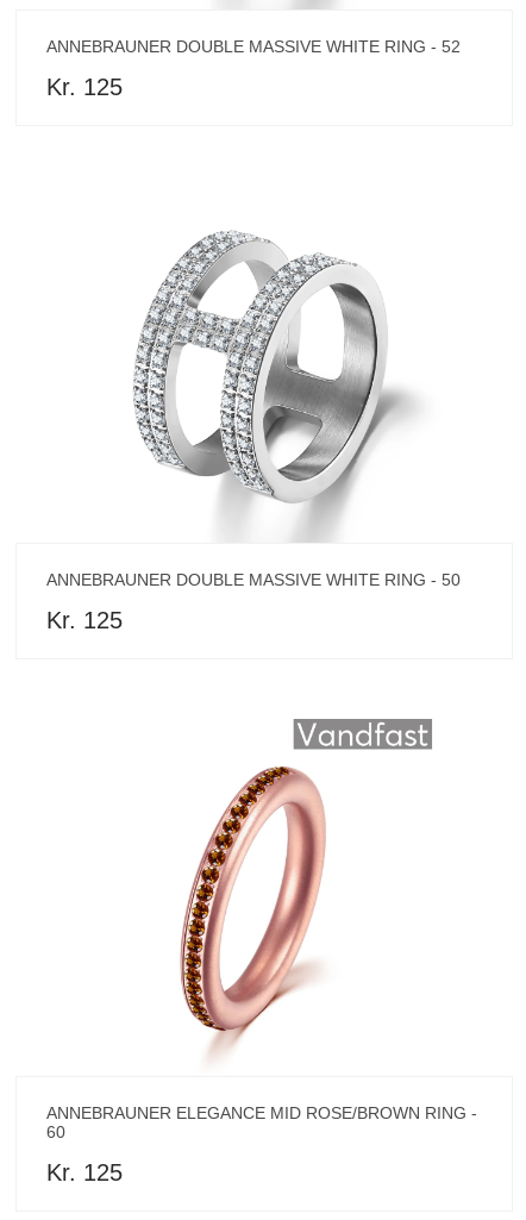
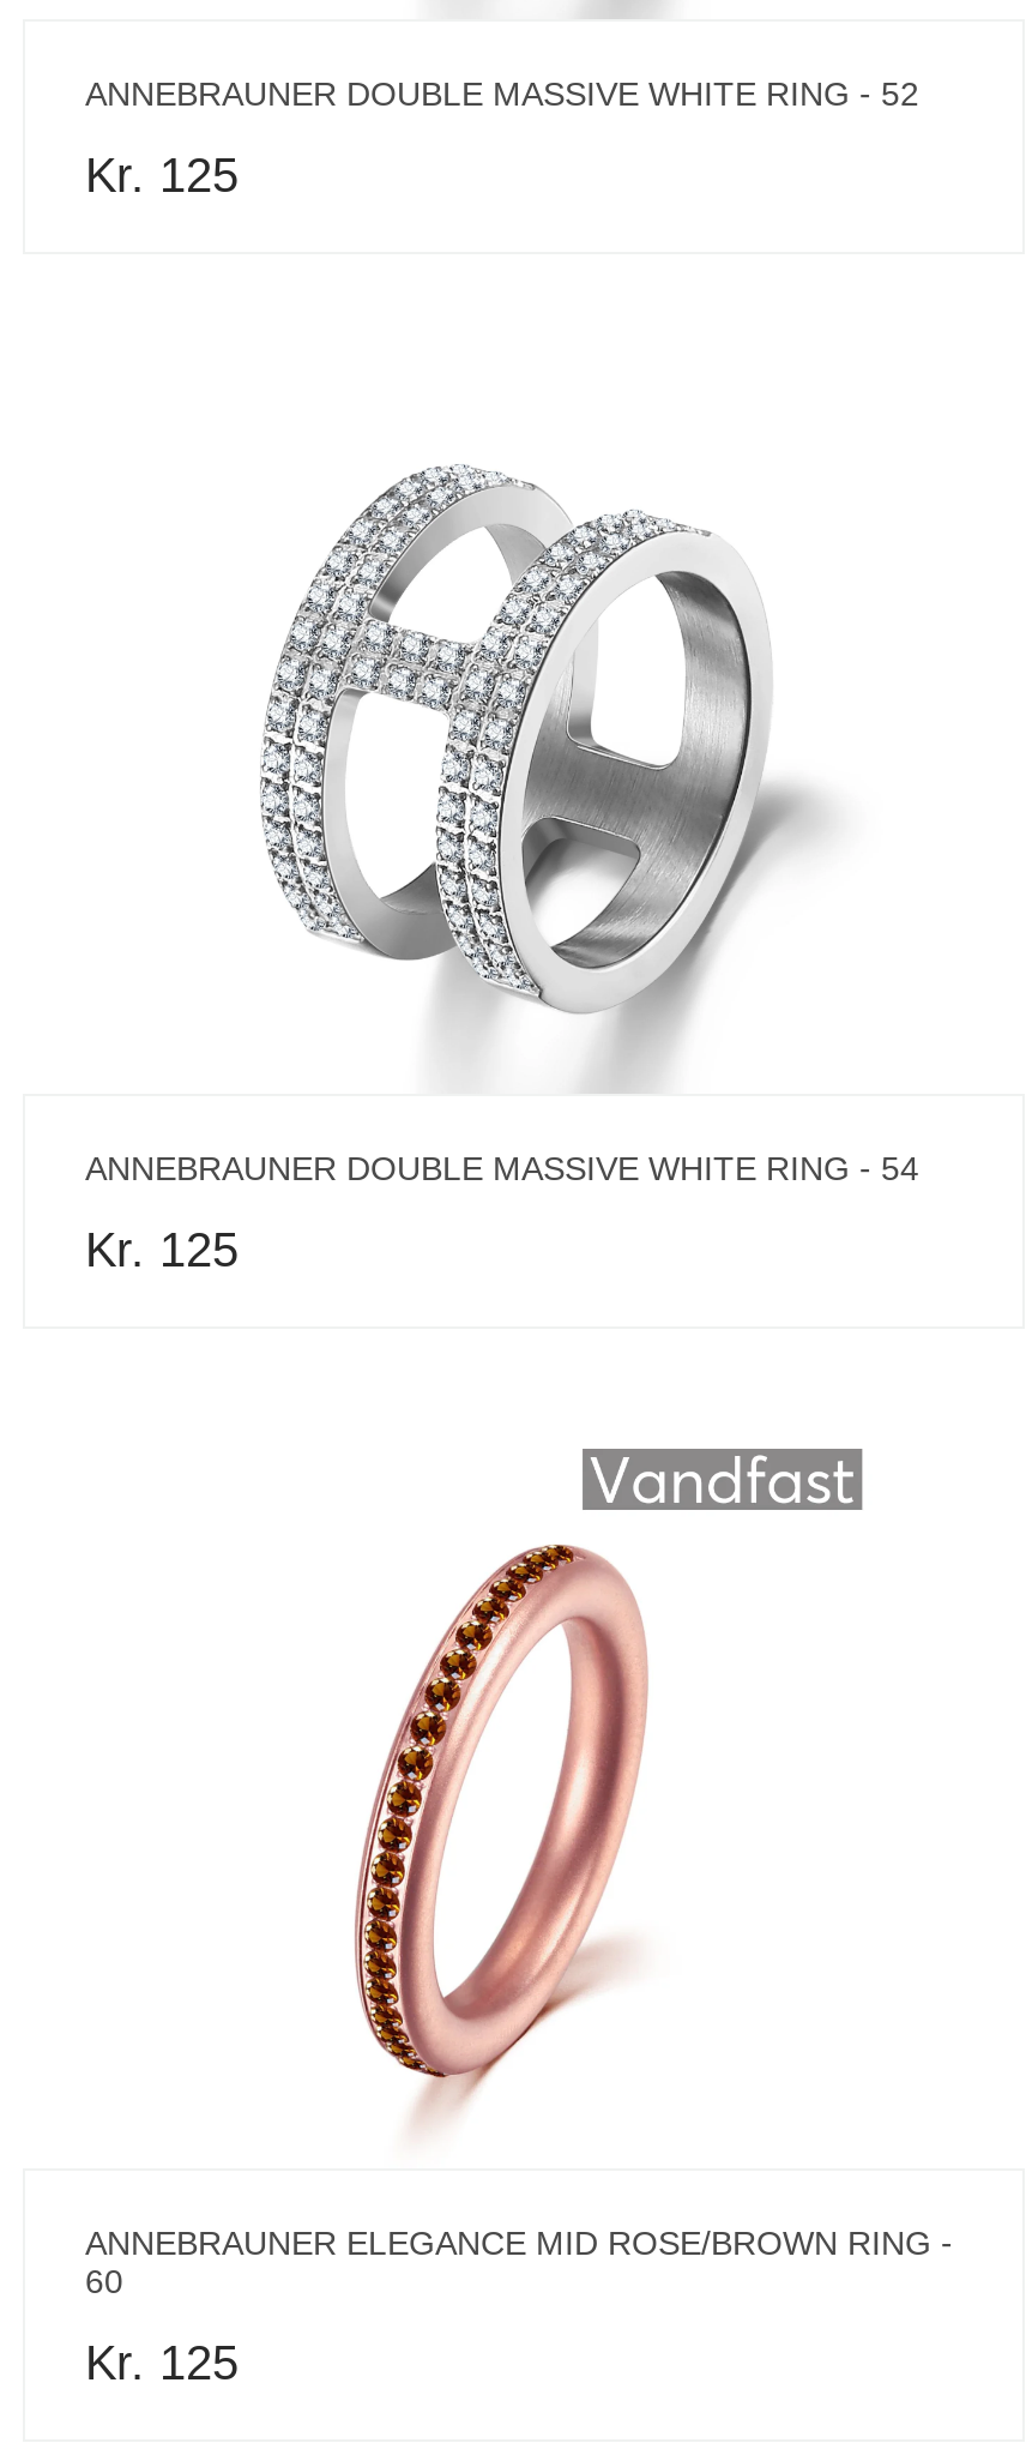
- ANNEBRAUNER DOUBLE MASSIVE WHITE RING - 50
+ ANNEBRAUNER DOUBLE MASSIVE WHITE RING - 54
